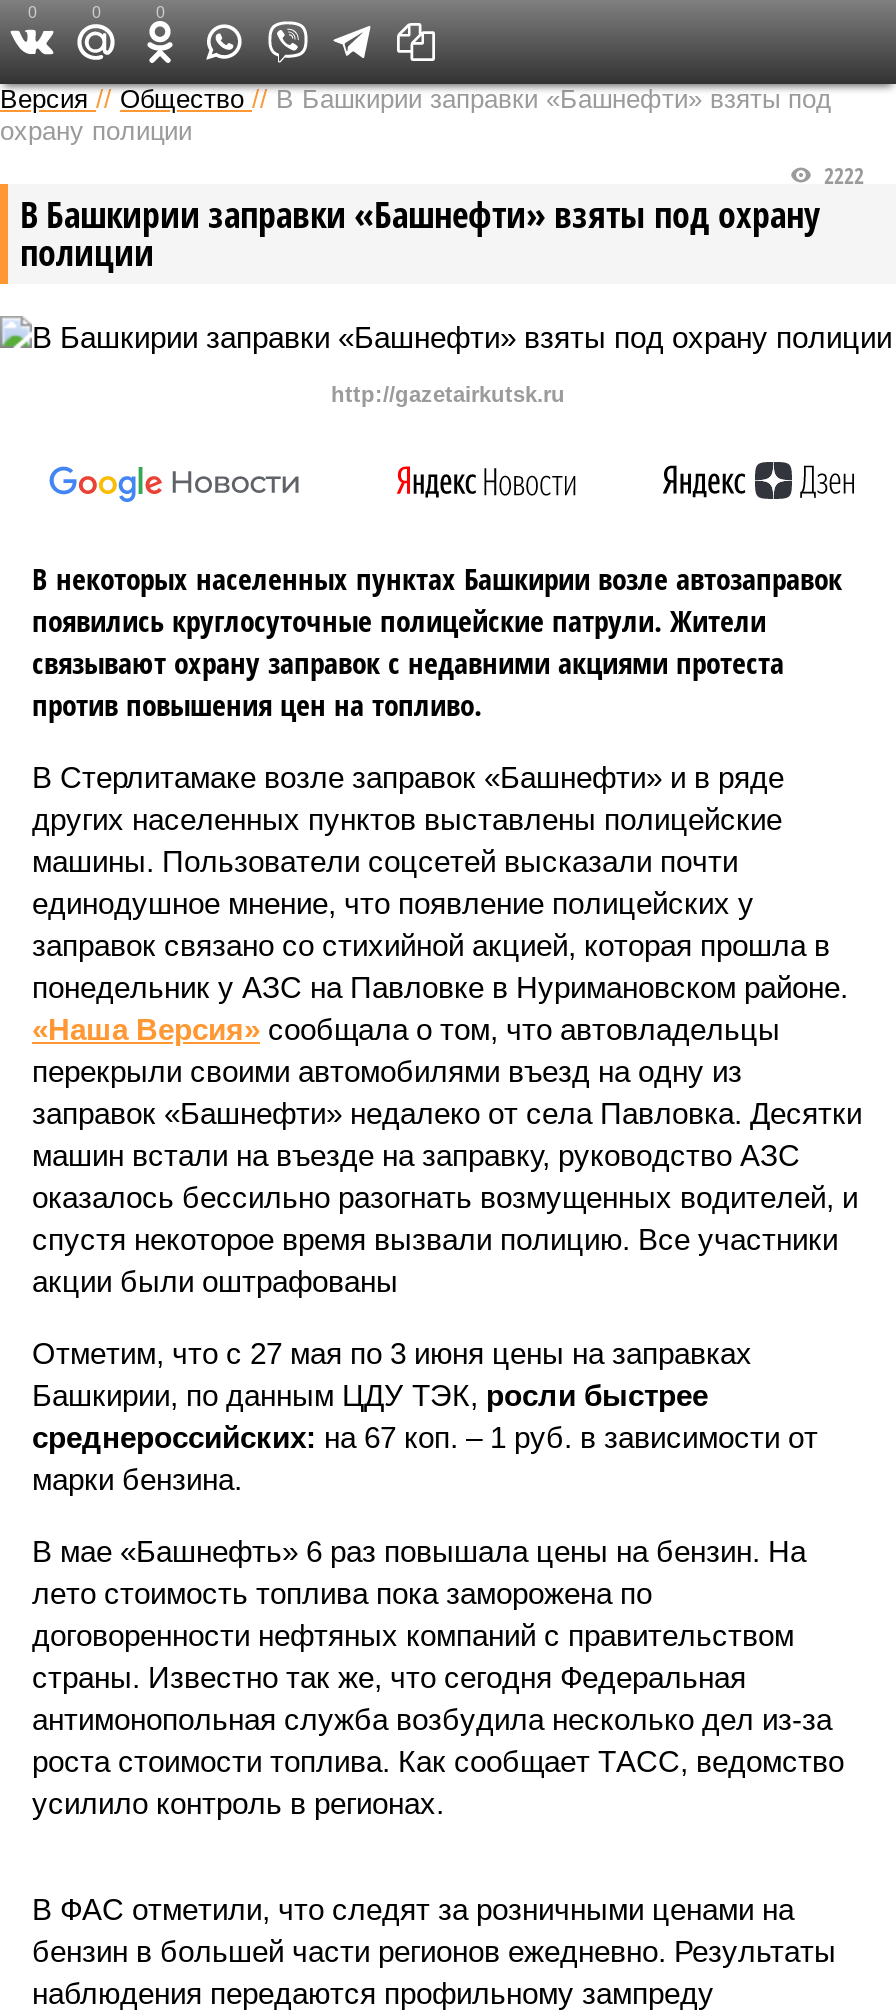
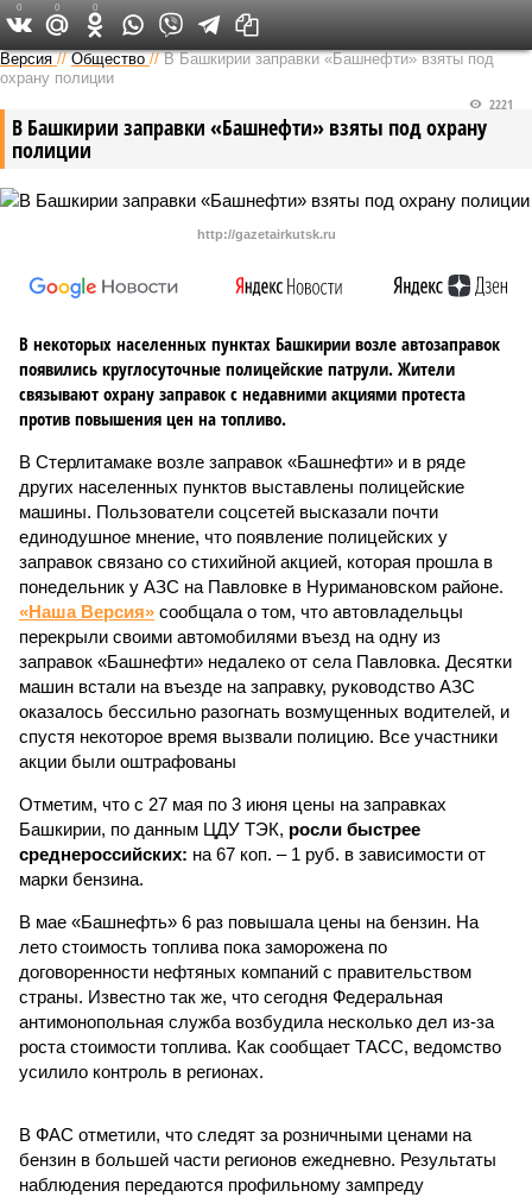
- 2222
+ 2221
